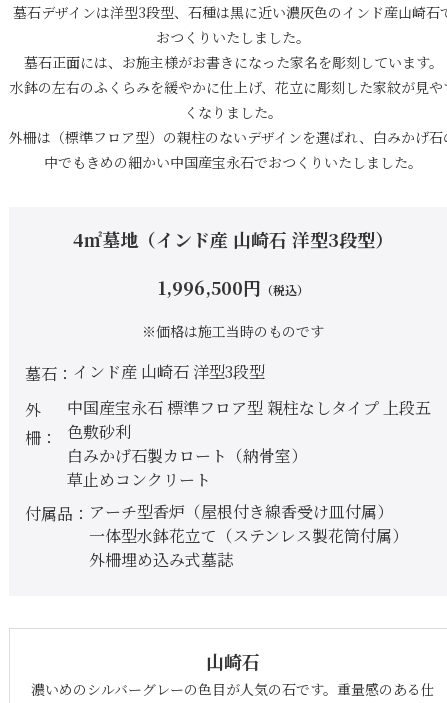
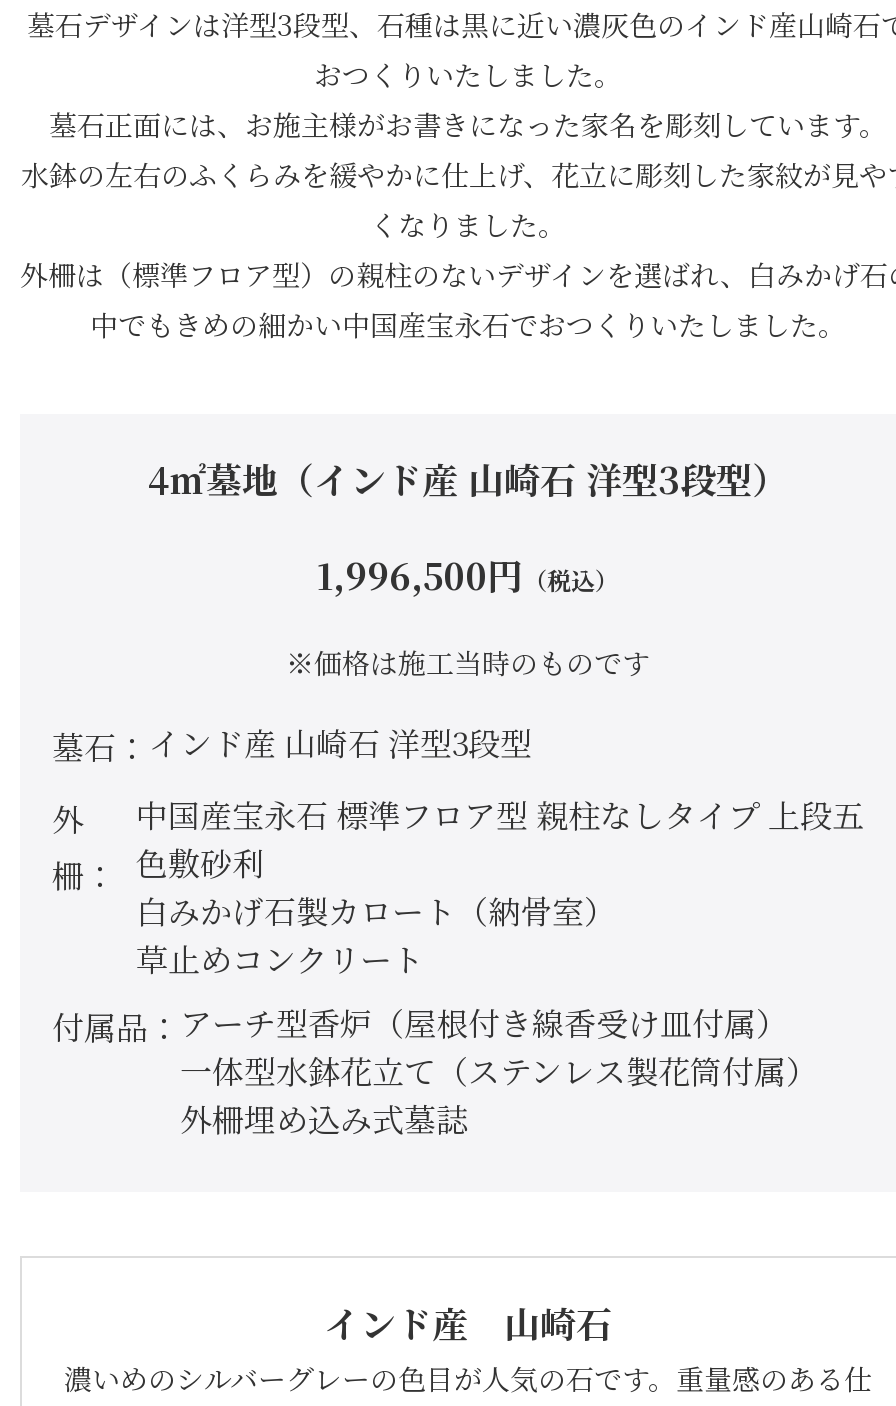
- 山崎石
+ インド産 山崎石
